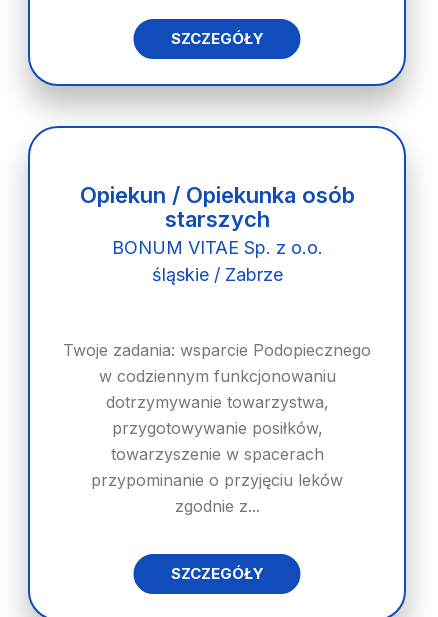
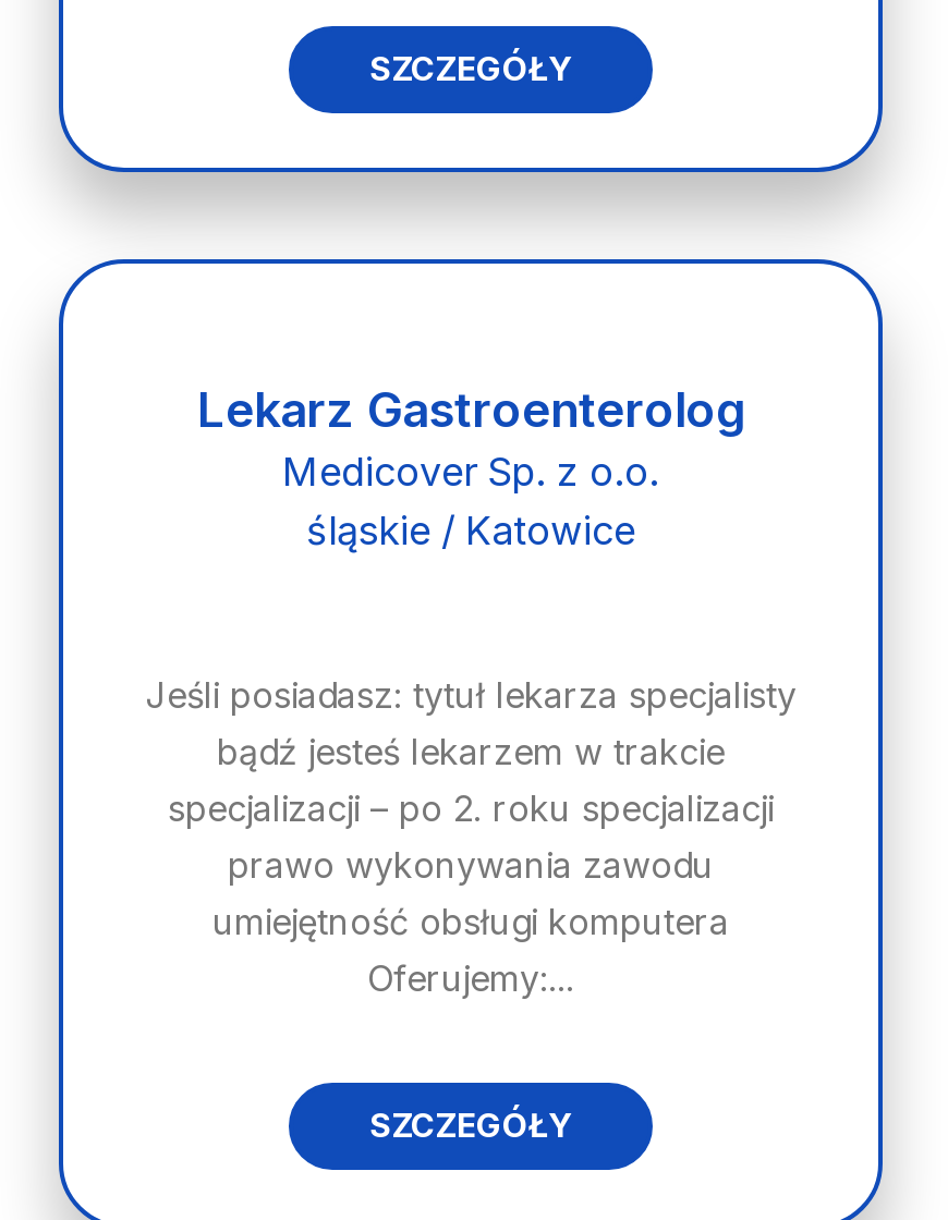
- Opiekun / Opiekunka osób
- starszych
- BONUM VITAE Sp. z o.o.
- śląskie / Zabrze
+ Lekarz Gastroenterolog
+ Medicover Sp. z o.o.
+ śląskie / Katowice

- Twoje zadania: wsparcie Podopiecznego
- w codziennym funkcjonowaniu
- dotrzymywanie towarzystwa,
- przygotowywanie posiłków,
- towarzyszenie w spacerach
- przypominanie o przyjęciu leków
- zgodnie z...
+ Jeśli posiadasz: tytuł lekarza specjalisty
+ bądź jesteś lekarzem w trakcie
+ specjalizacji – po 2. roku specjalizacji
+ prawo wykonywania zawodu
+ umiejętność obsługi komputera
+ Oferujemy:...
